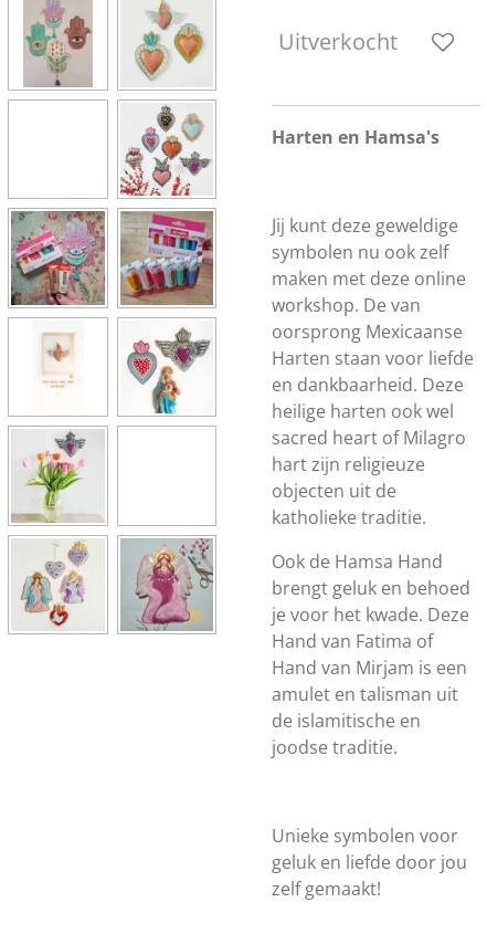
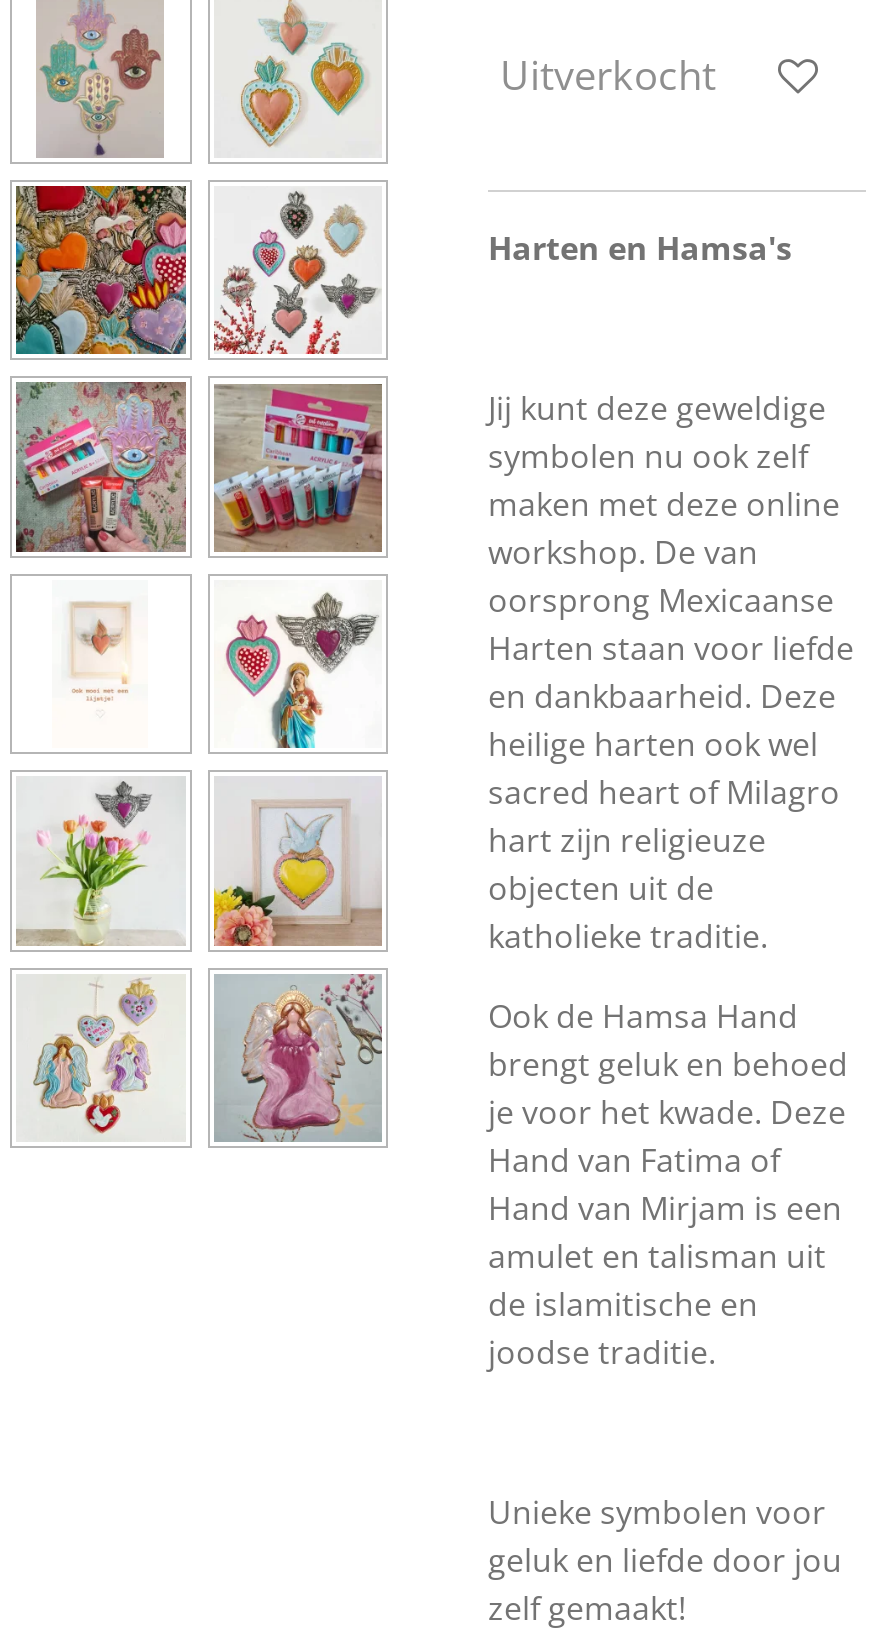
+ [image]

+ [image]
